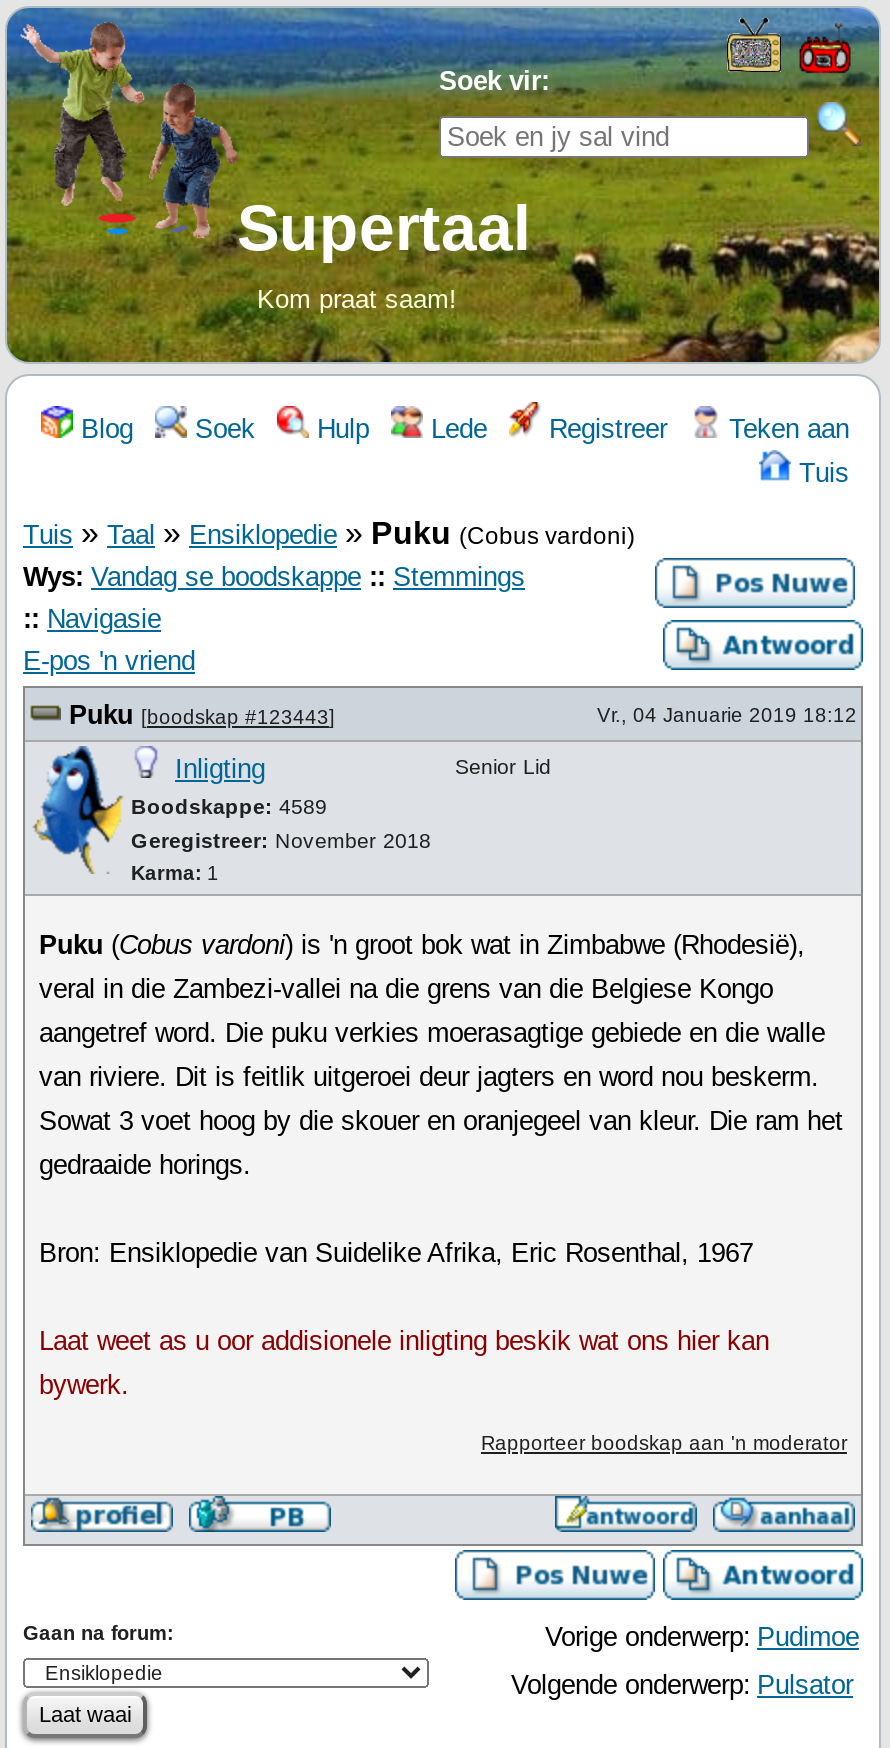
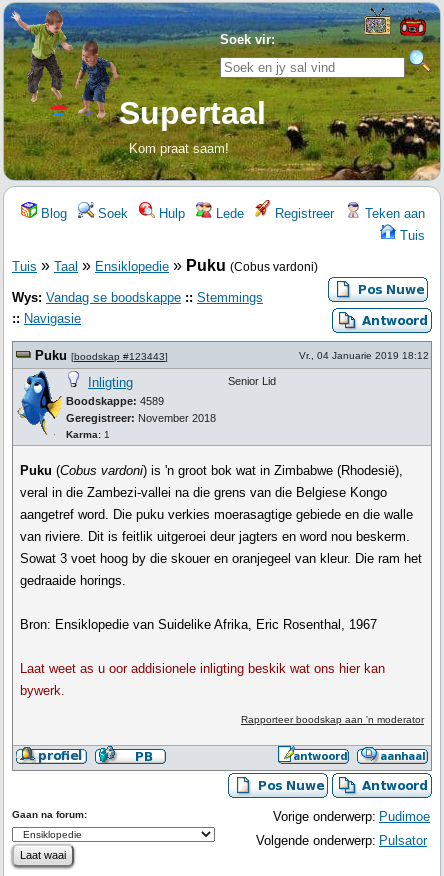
- E-pos 'n vriend
